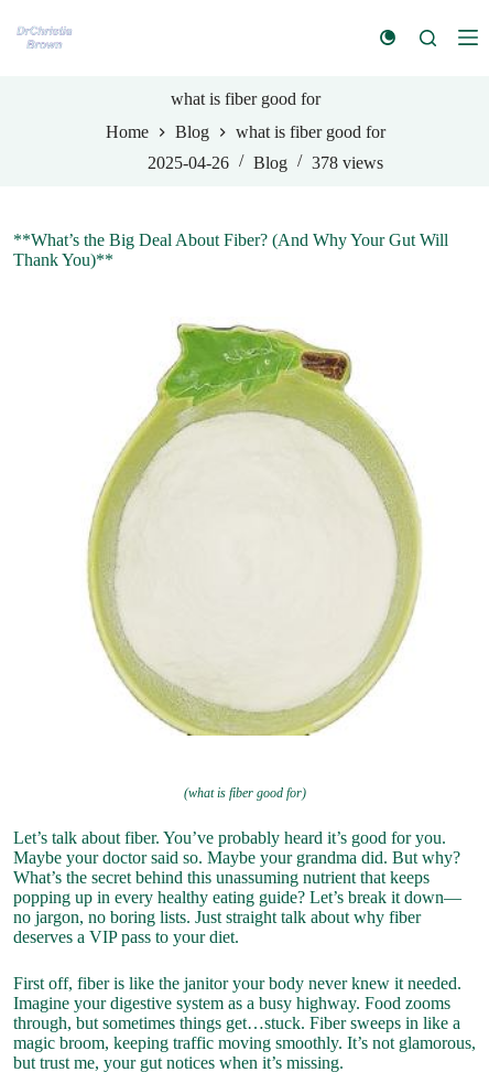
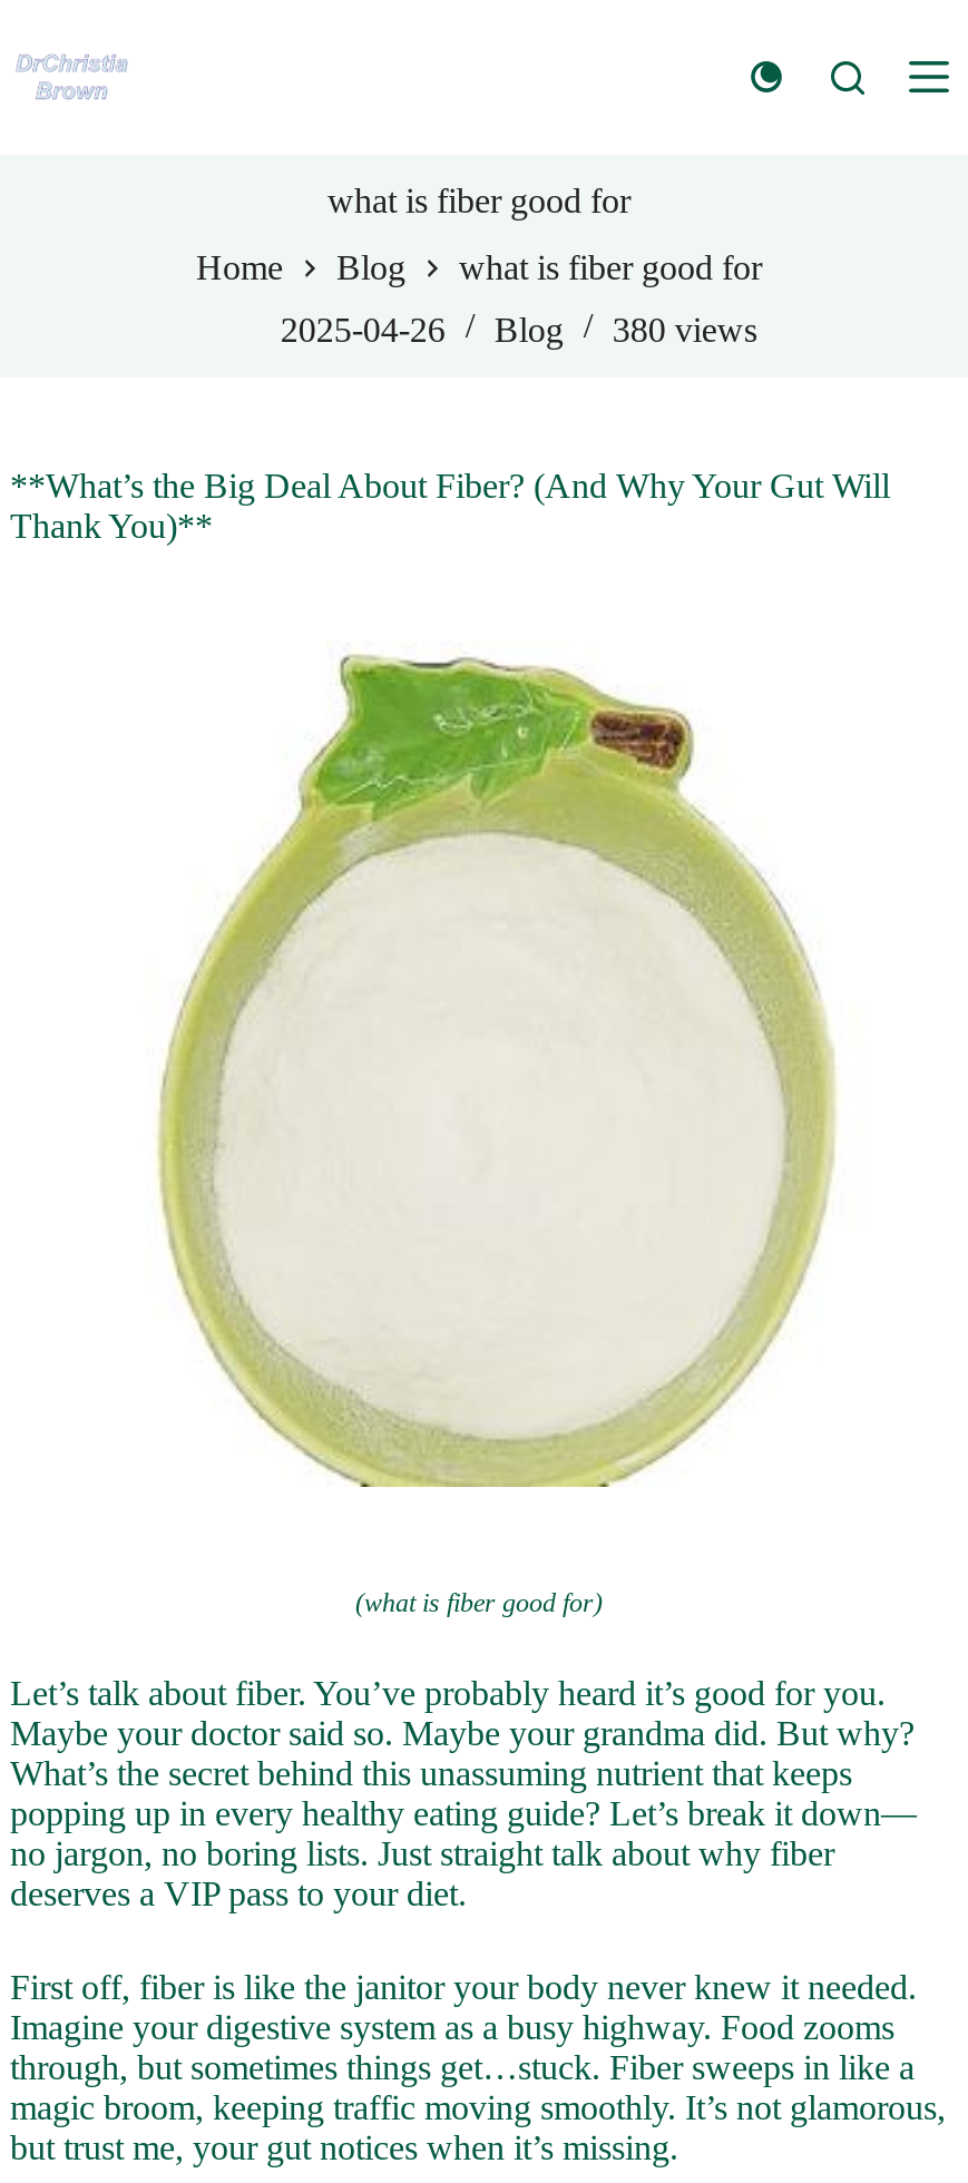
- 2025-04-26 Blog 378 views
+ 2025-04-26 Blog 380 views
